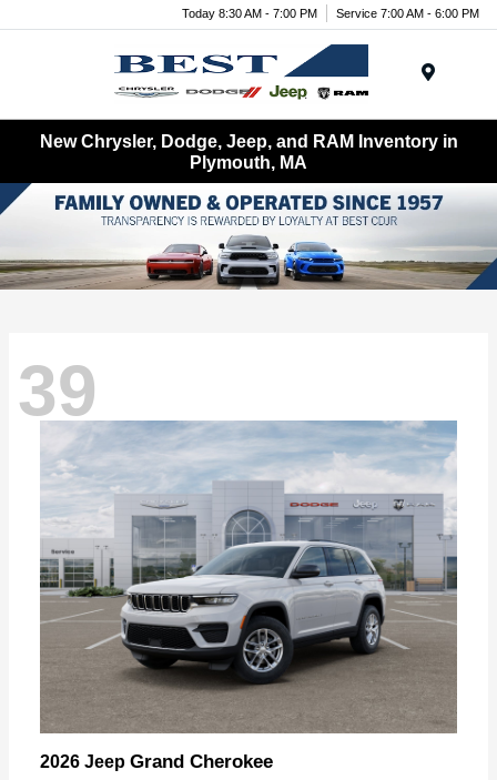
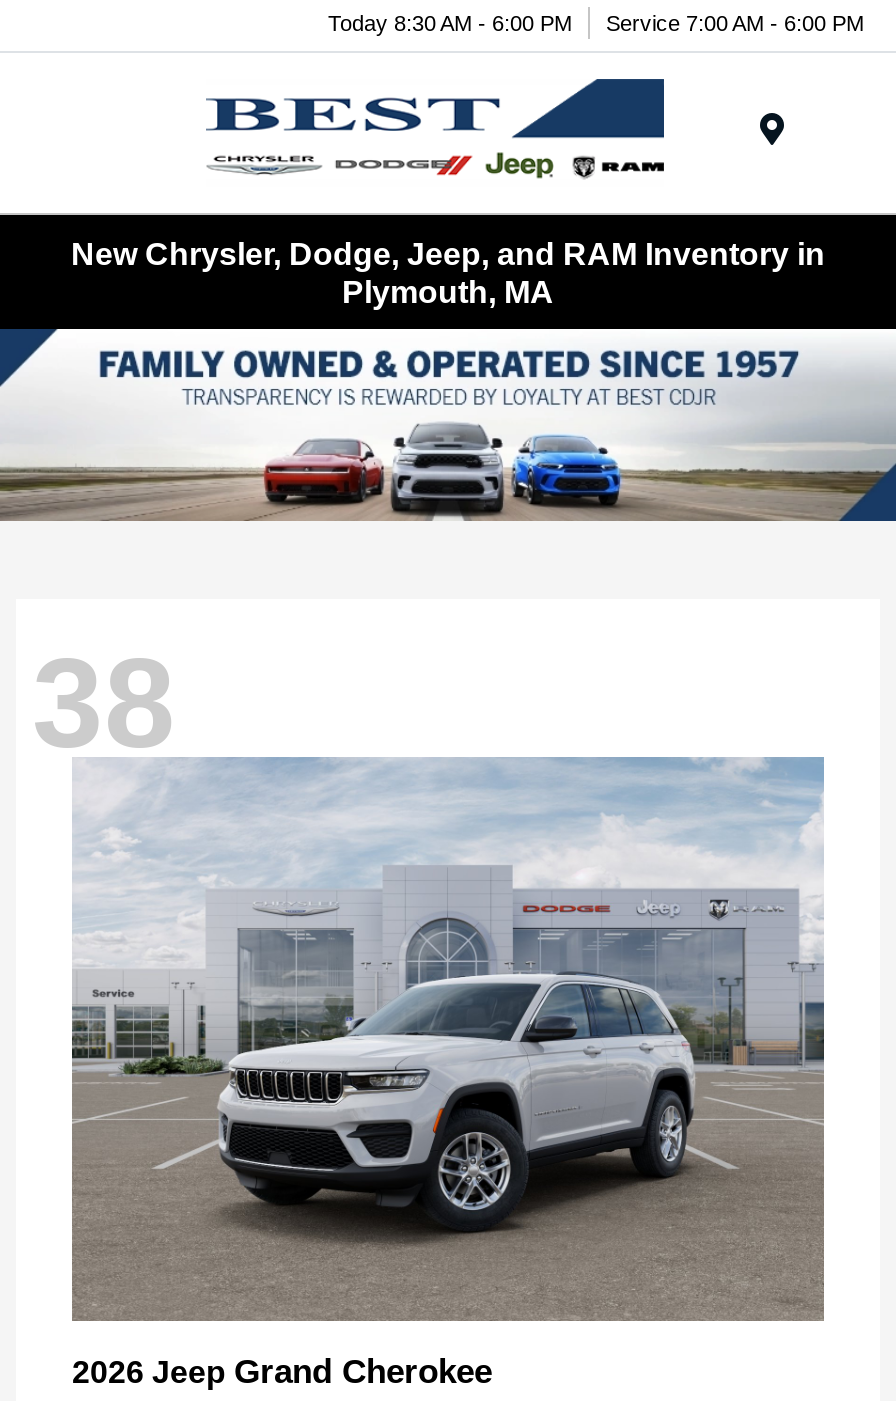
- Today 8:30 AM - 7:00 PM Service 7:00 AM - 6:00 PM
+ Today 8:30 AM - 6:00 PM Service 7:00 AM - 6:00 PM

- 39
+ 38
